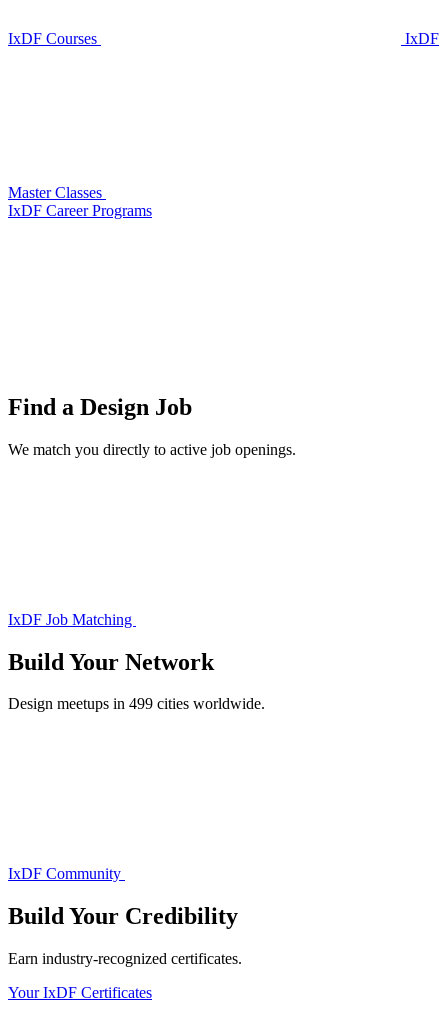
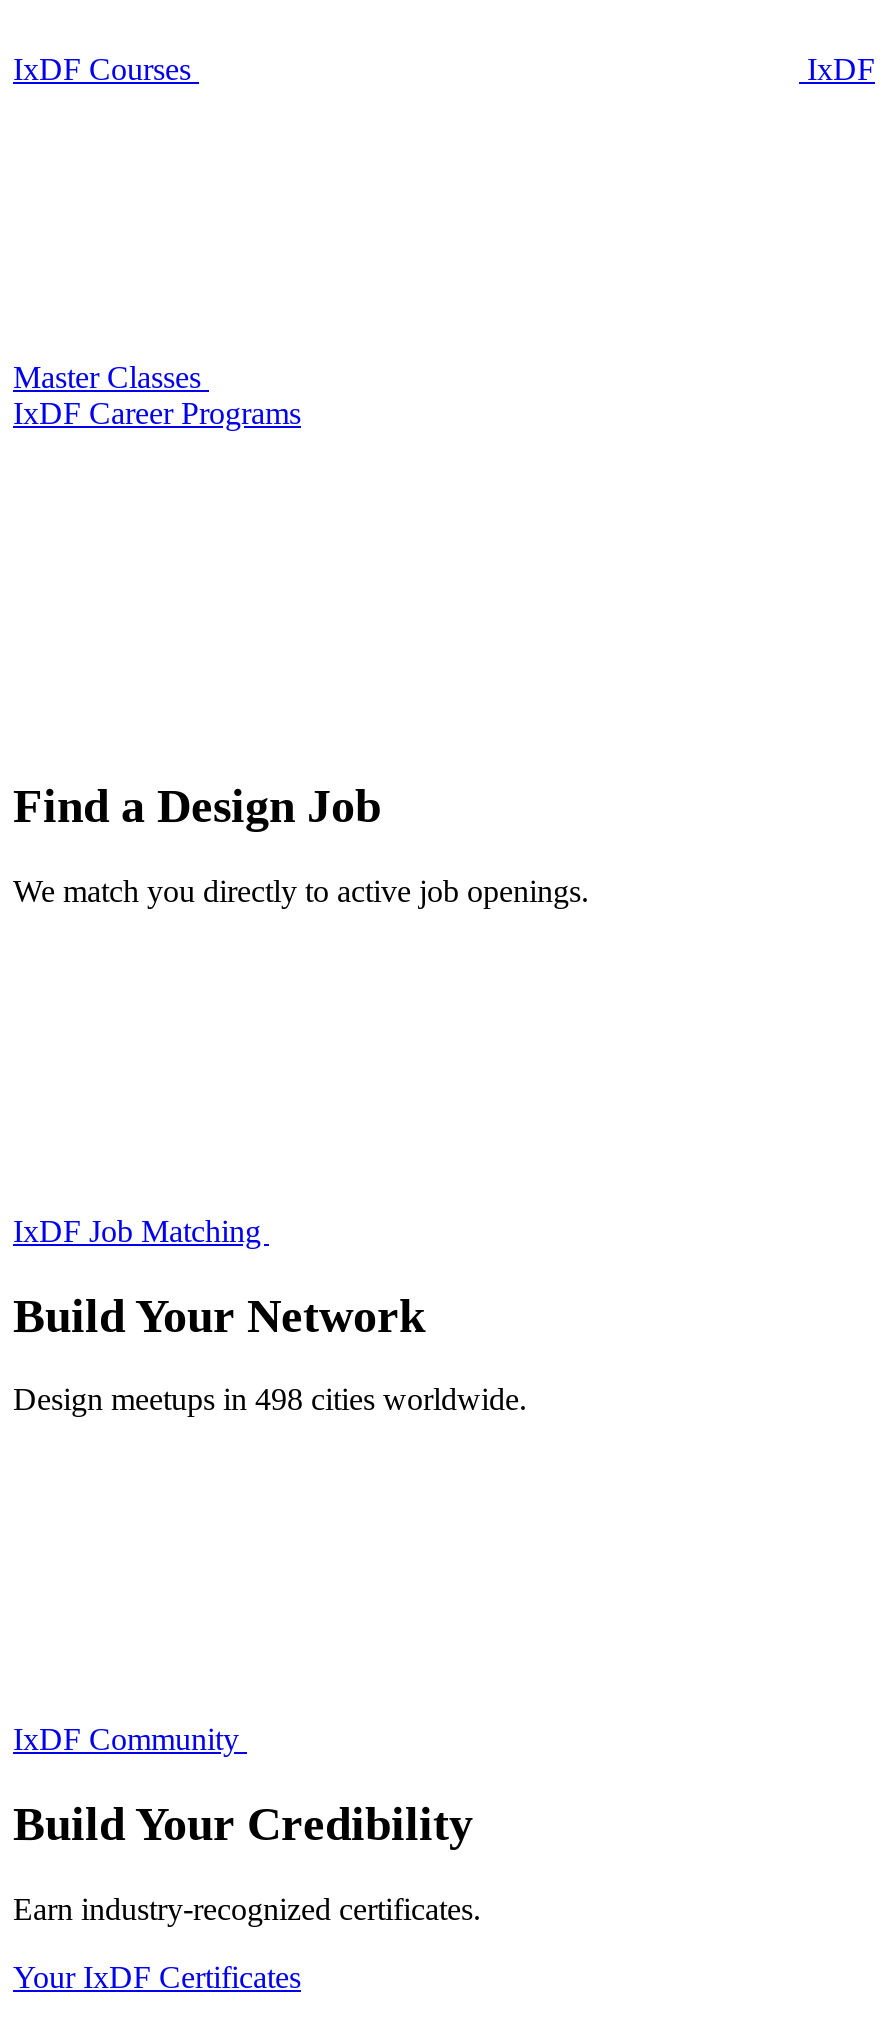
- Design meetups in 499 cities worldwide.
+ Design meetups in 498 cities worldwide.
